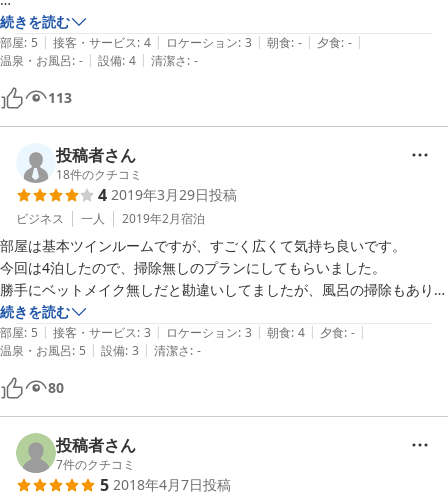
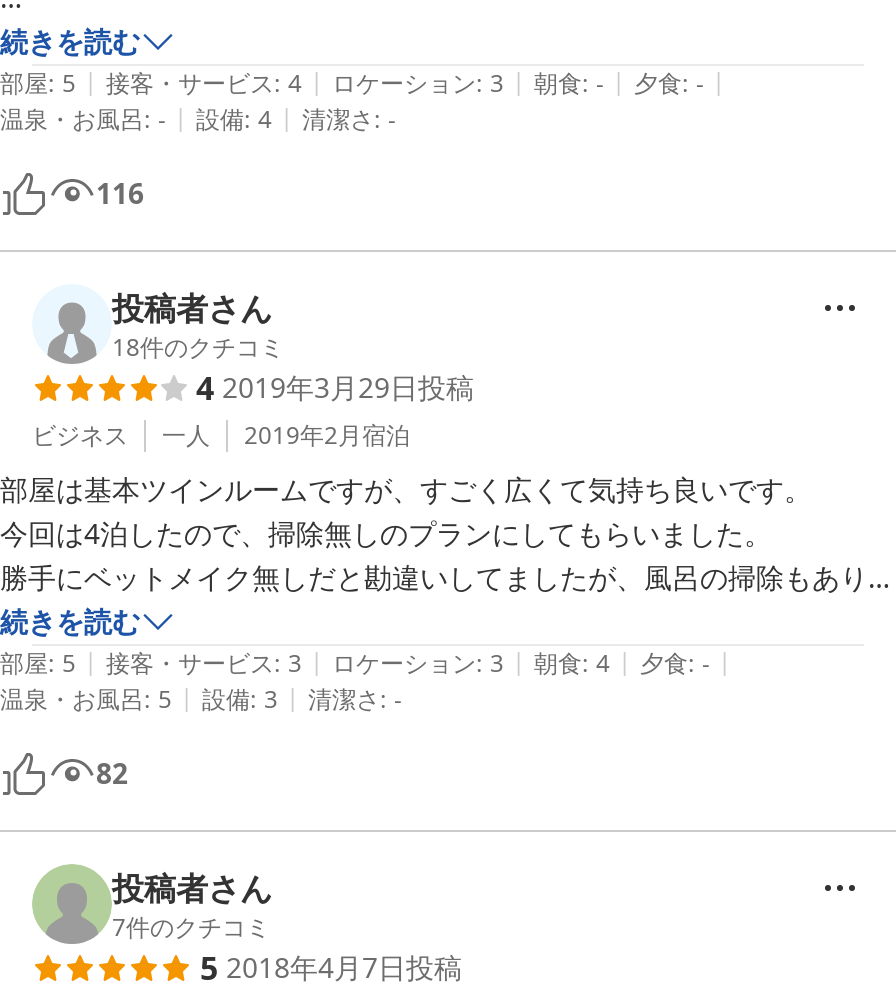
- 113
+ 116

- 80
+ 82
